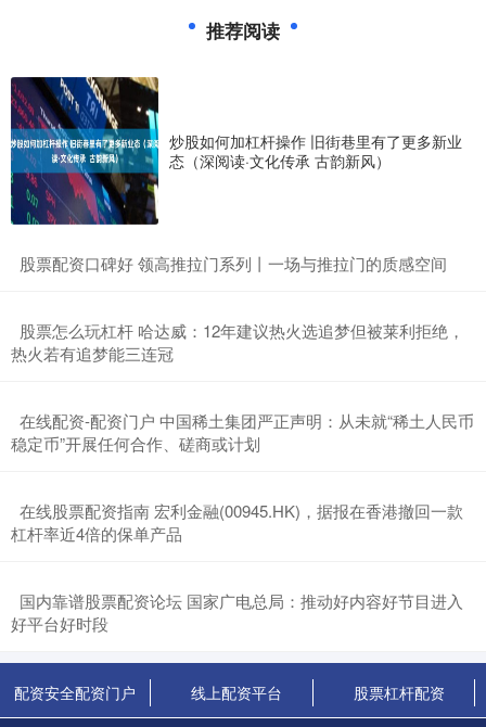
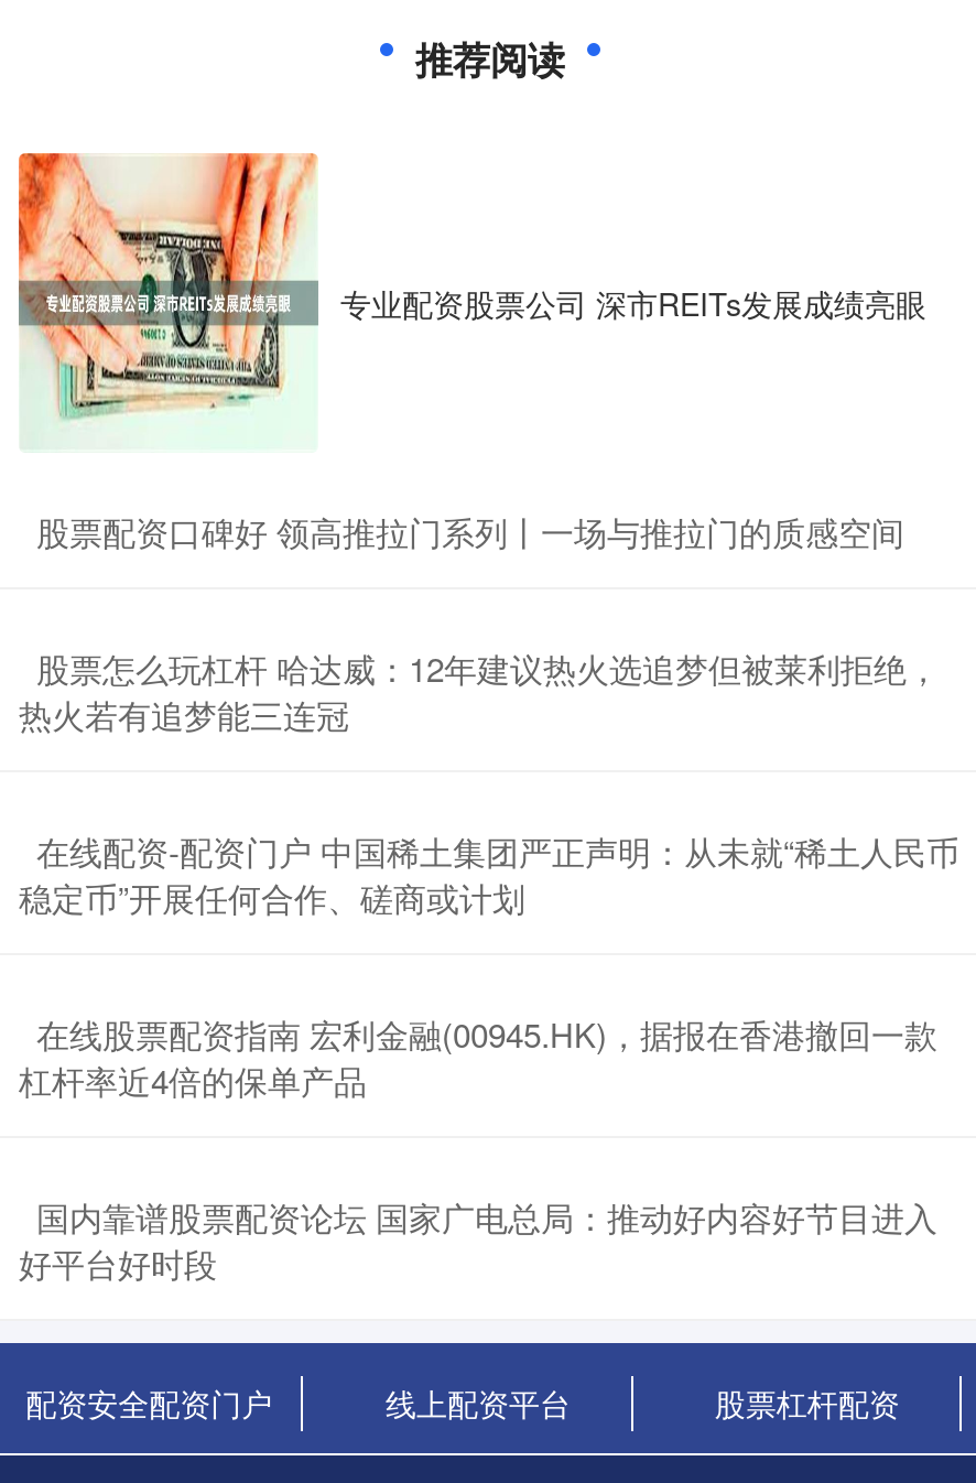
- [image]
- 炒股如何加杠杆操作 旧街巷里有了更多新业
- 态（深阅读·文化传承 古韵新风）
+ [image]
+ 专业配资股票公司 深市REITs发展成绩亮眼
